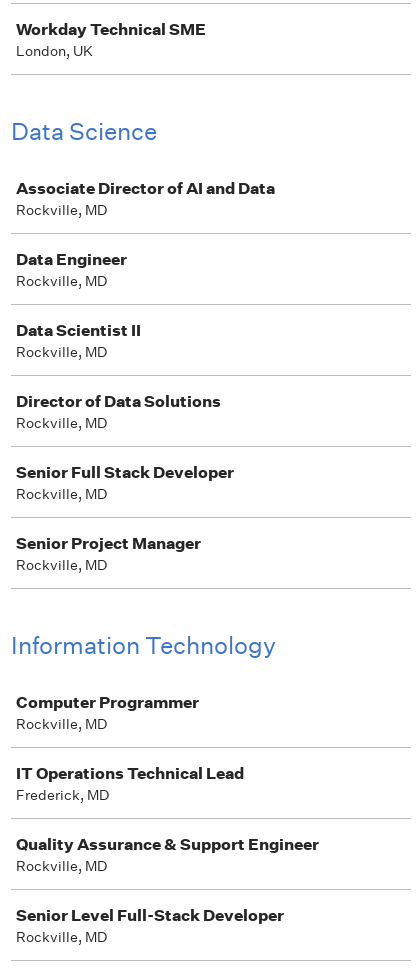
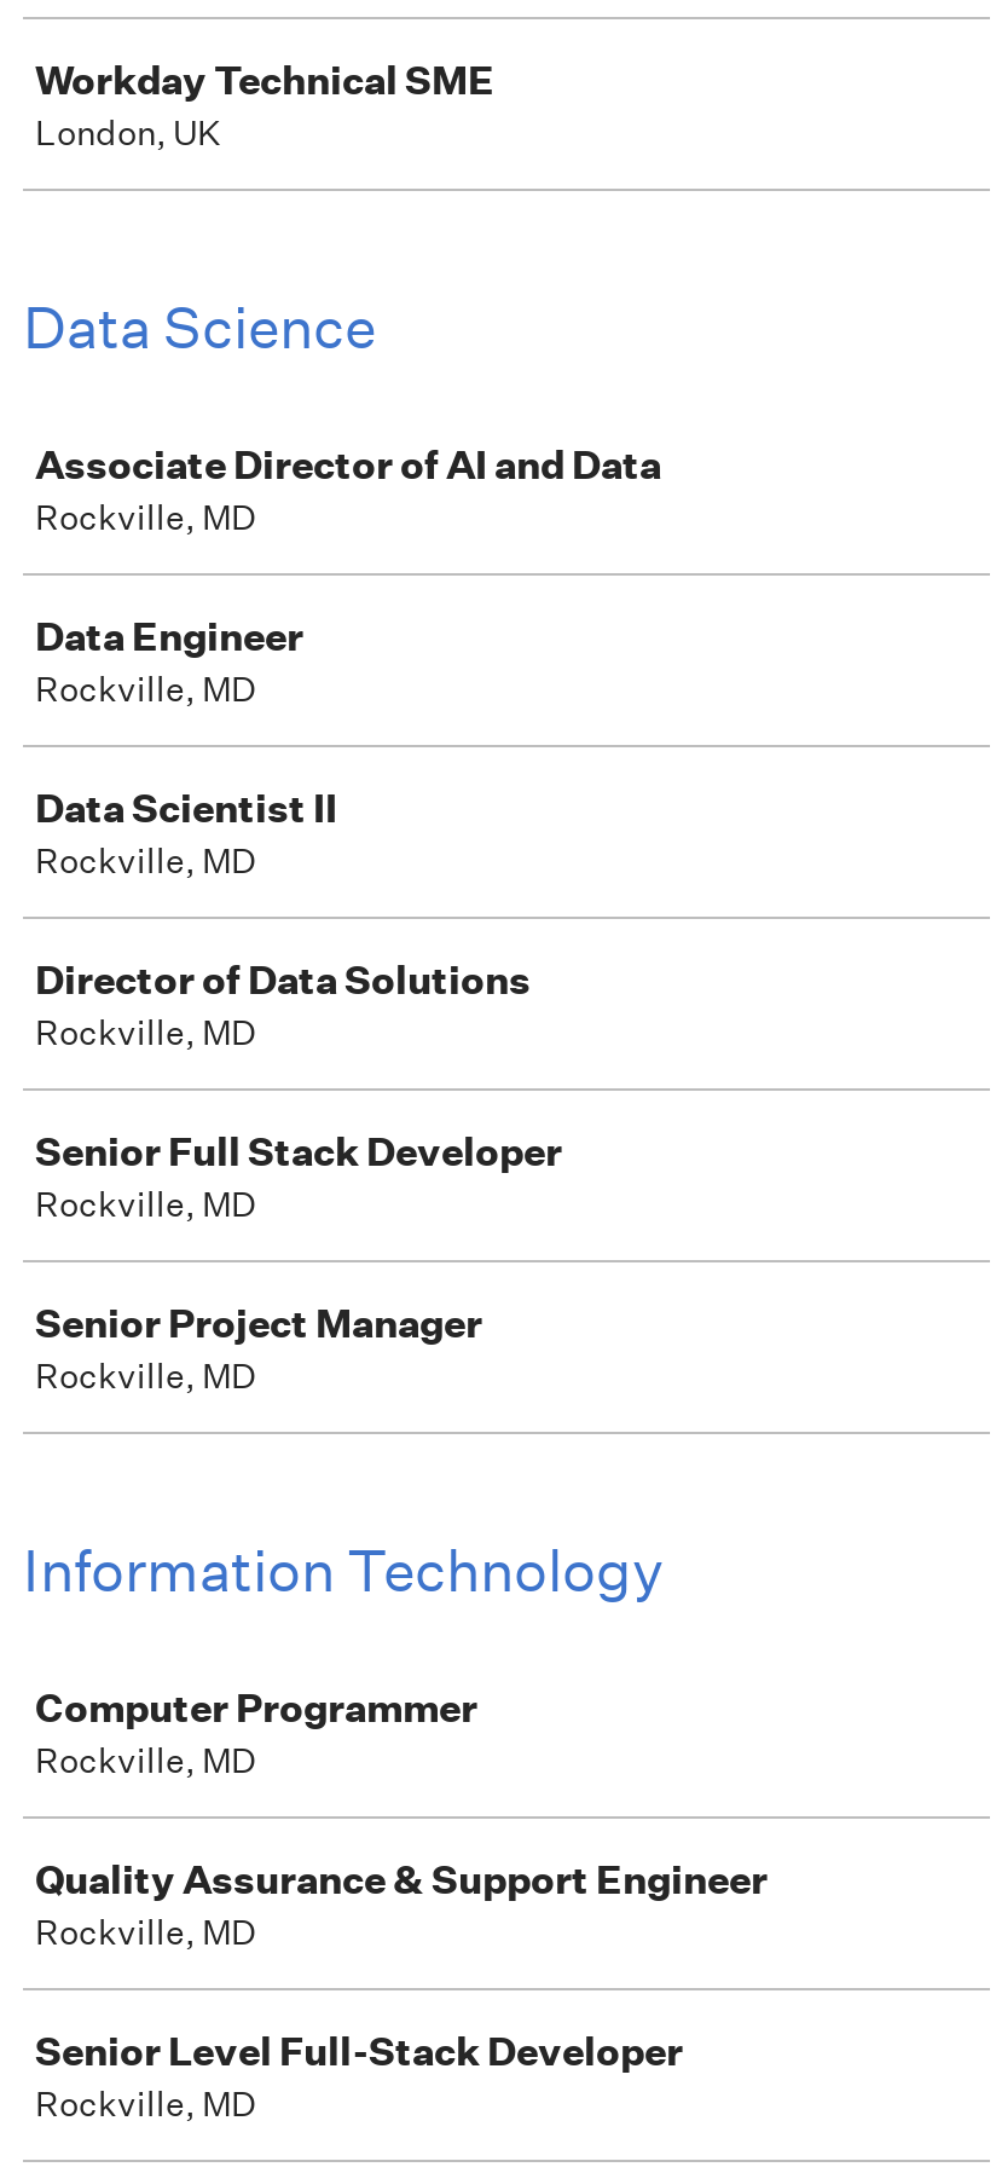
- IT Operations Technical Lead
- Frederick, MD
